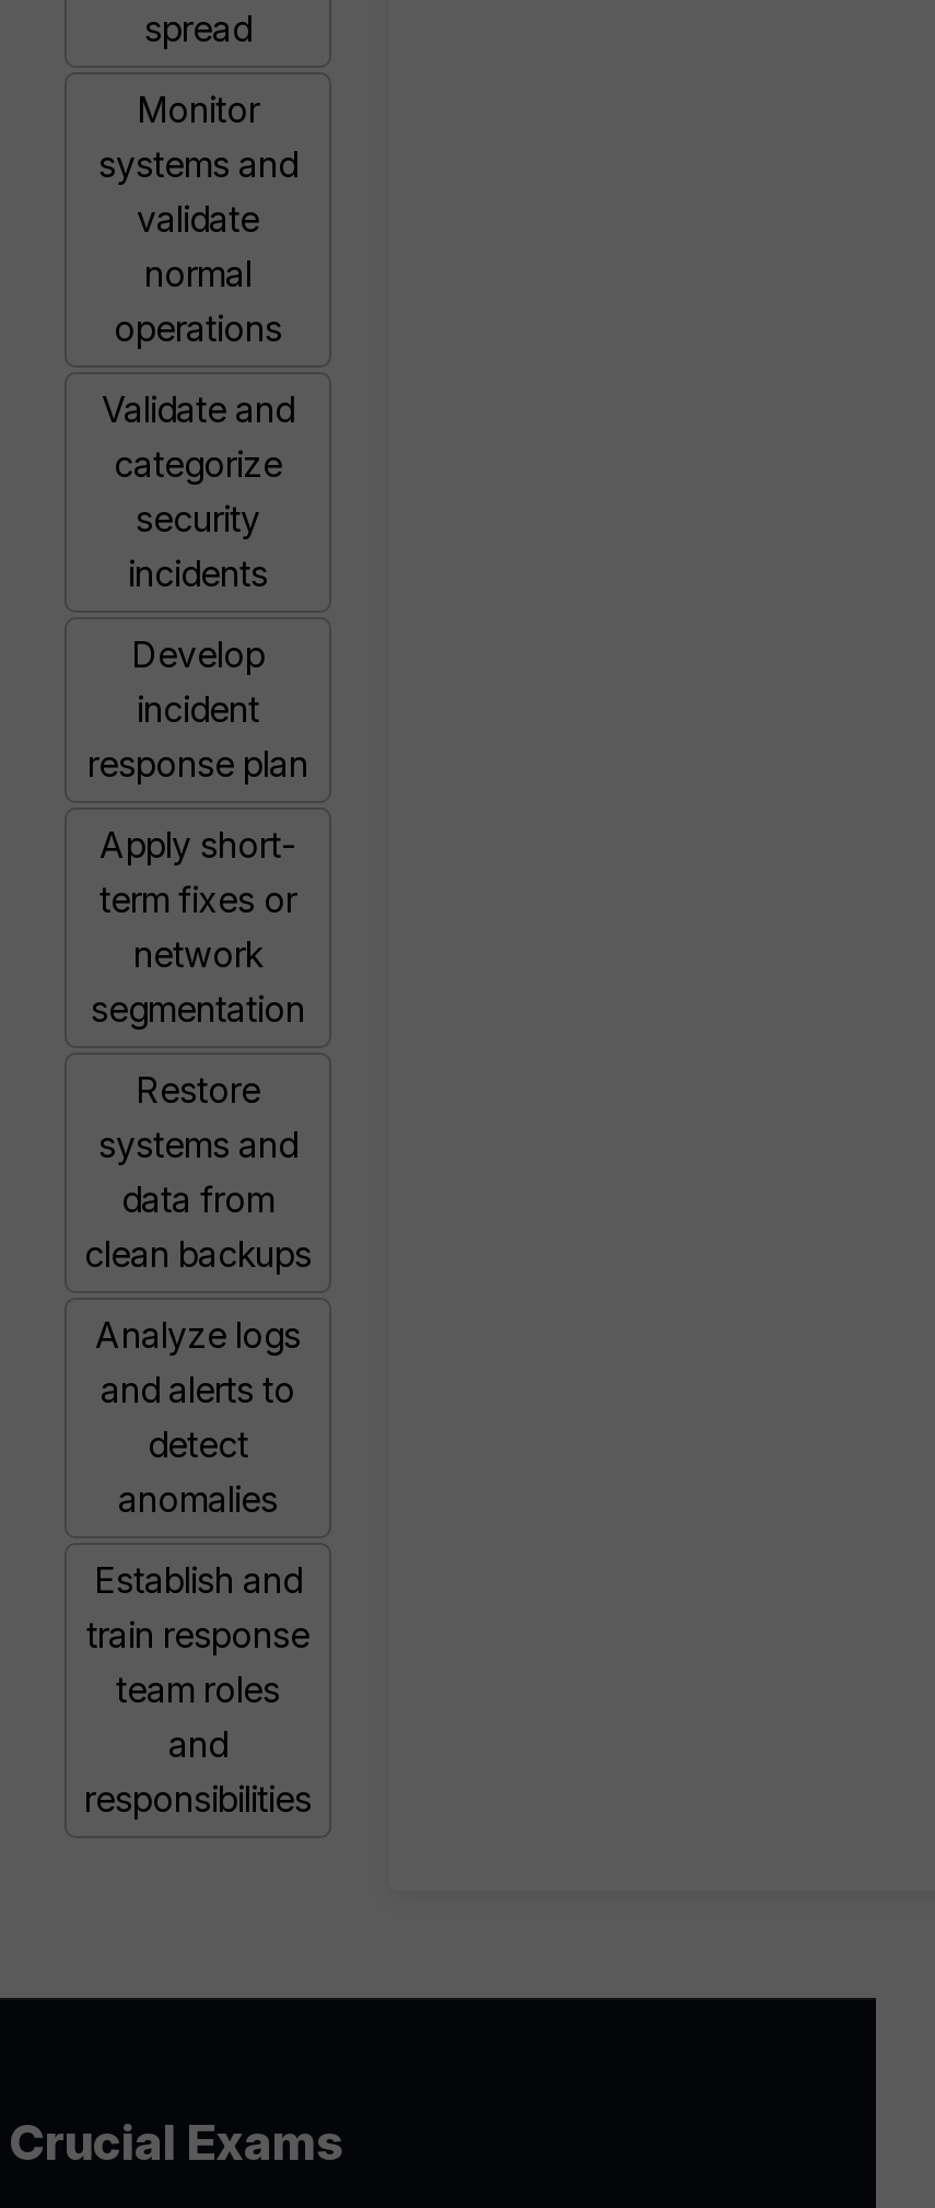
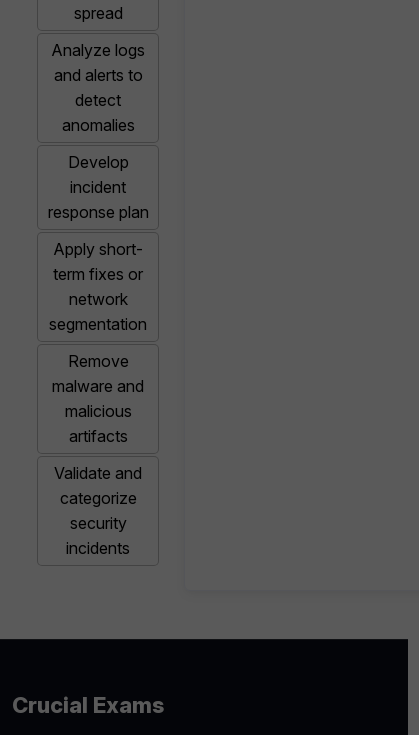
- Monitor
- systems and
- validate
- normal
- operations

moved down: Validate and | categorize | security | incidents

- Restore
- systems and
- data from
- clean backups
- Establish and
- train response
- team roles
- and
- responsibilities
+ Remove
+ malware and
+ malicious
+ artifacts

moved up: Analyze logs | and alerts to | detect | anomalies
